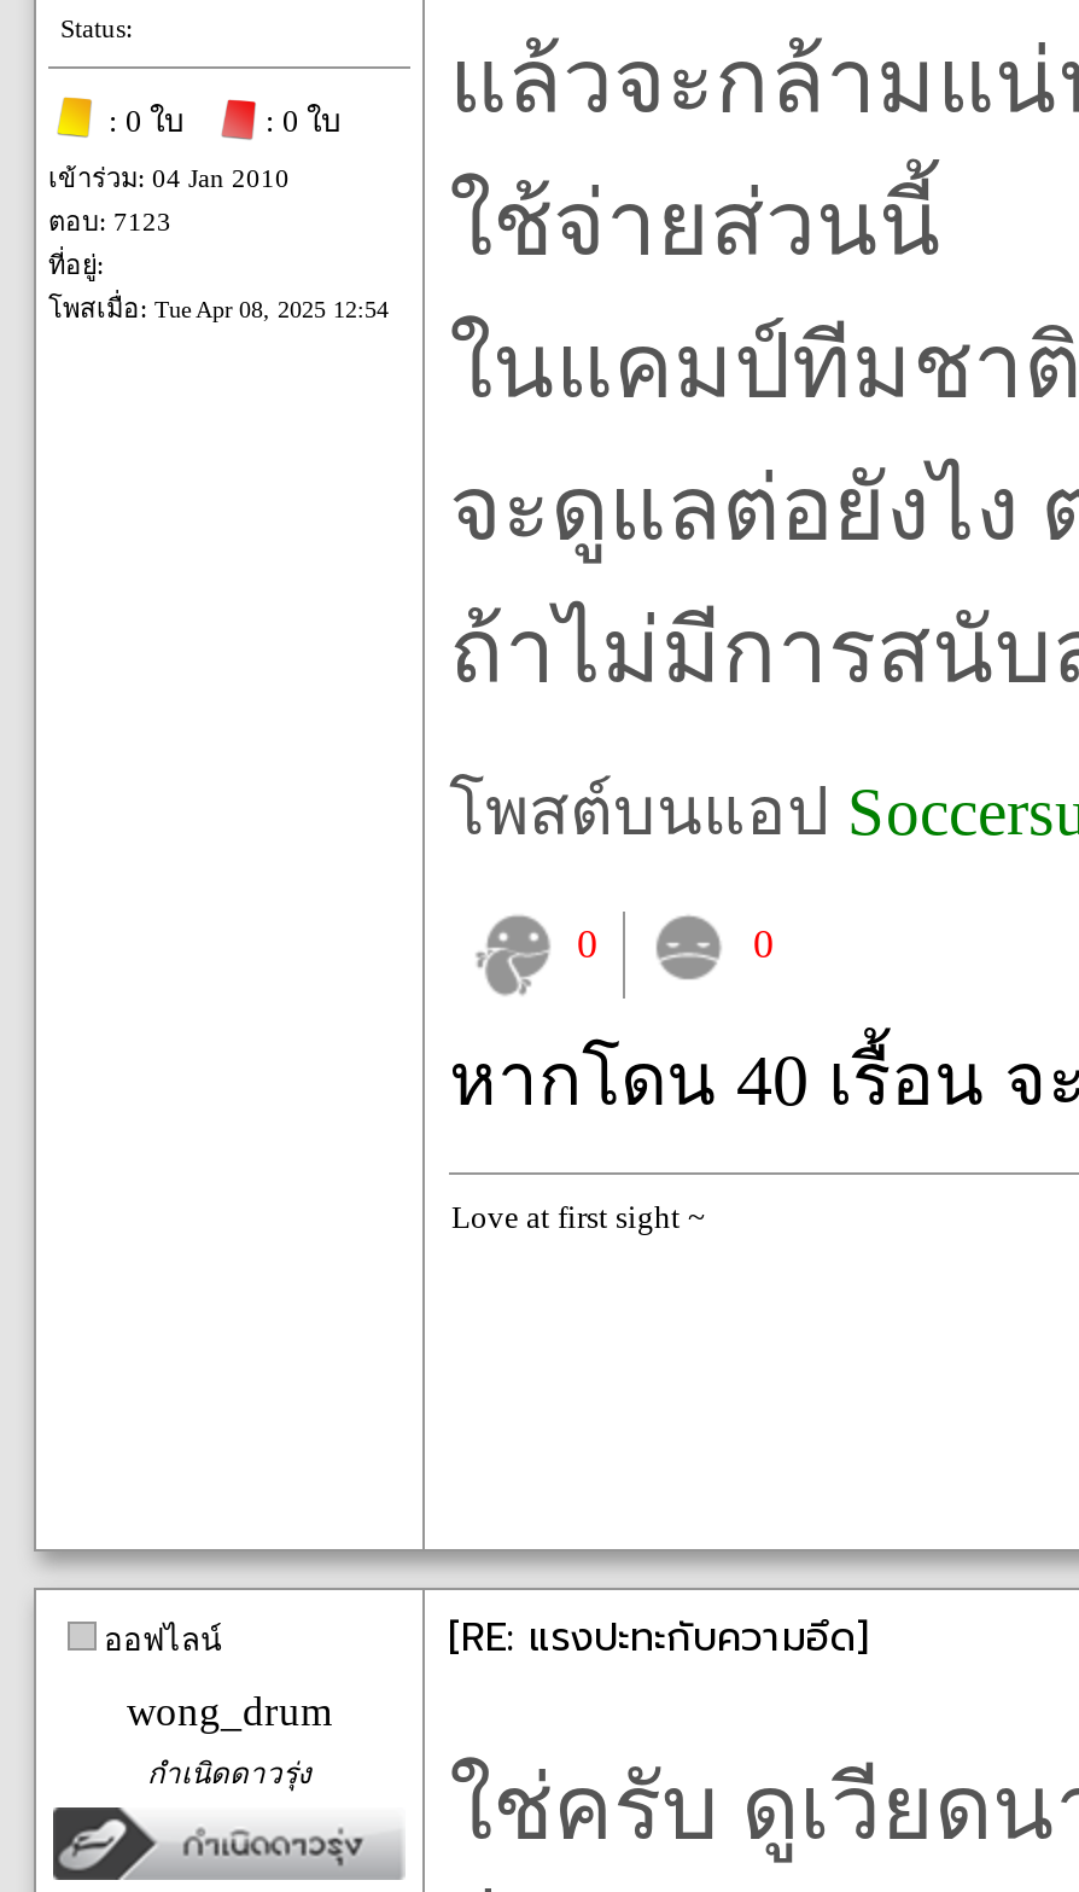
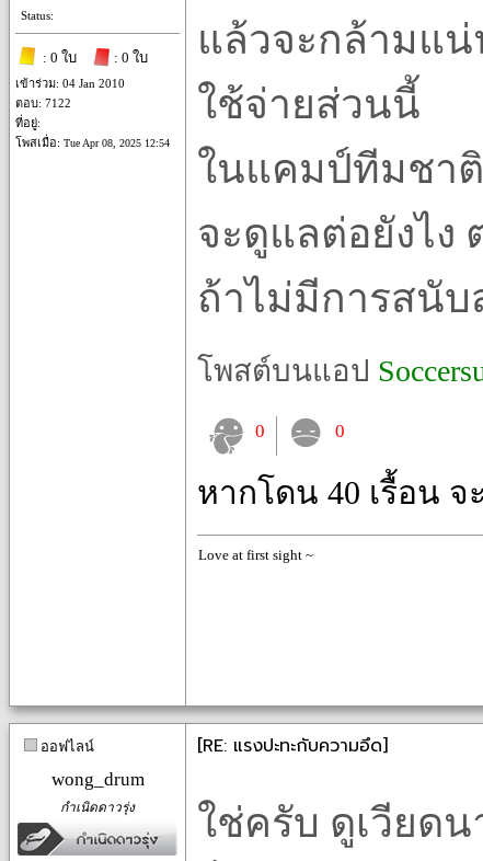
- ตอบ: 7123
+ ตอบ: 7122
